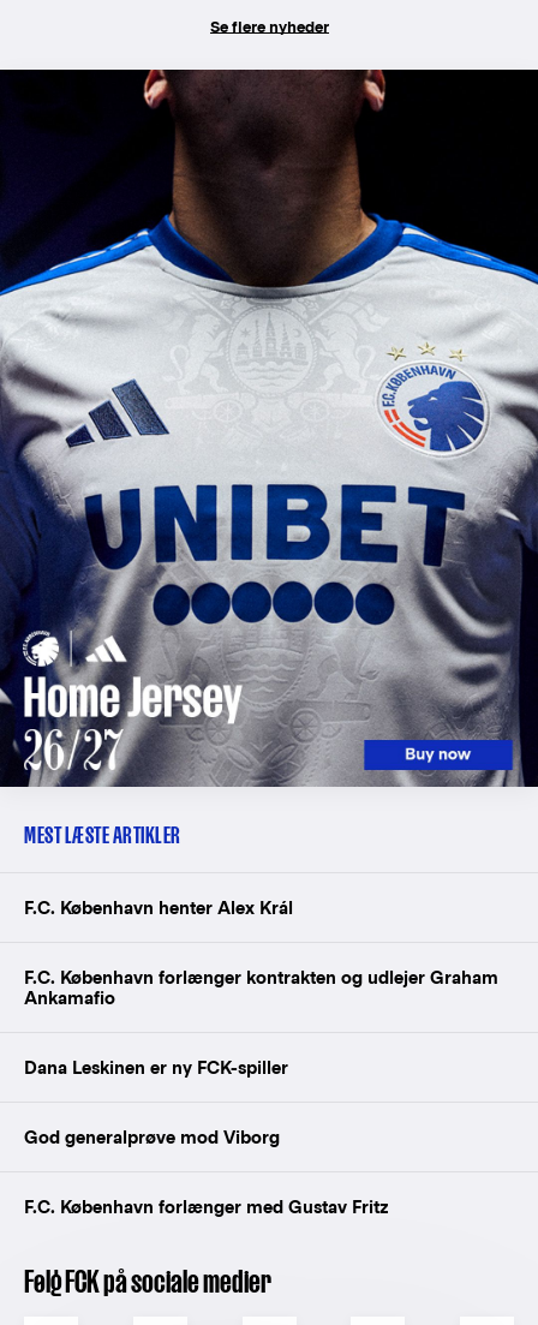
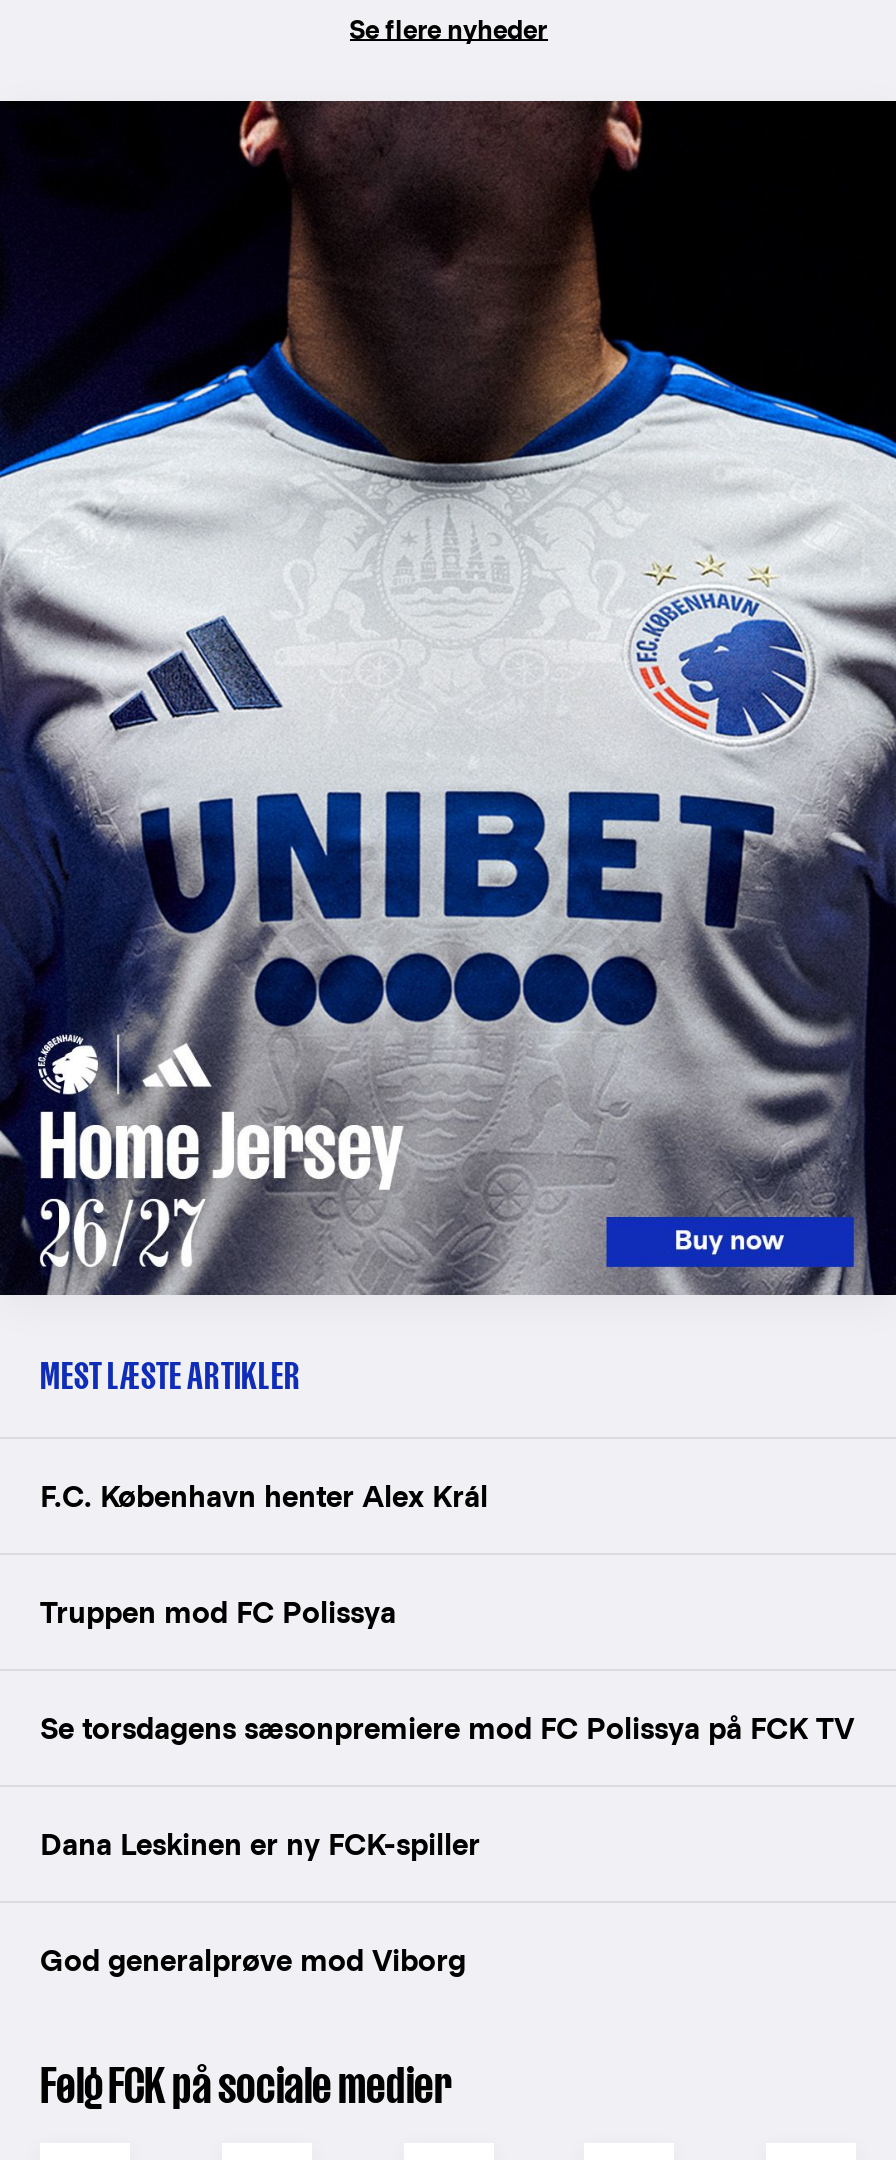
- F.C. København forlænger kontrakten og udlejer Graham
- Ankamafio
+ Truppen mod FC Polissya
+ Se torsdagens sæsonpremiere mod FC Polissya på FCK TV

moved down: Dana Leskinen er ny FCK-spiller | God generalprøve mod Viborg

- F.C. København forlænger med Gustav Fritz
